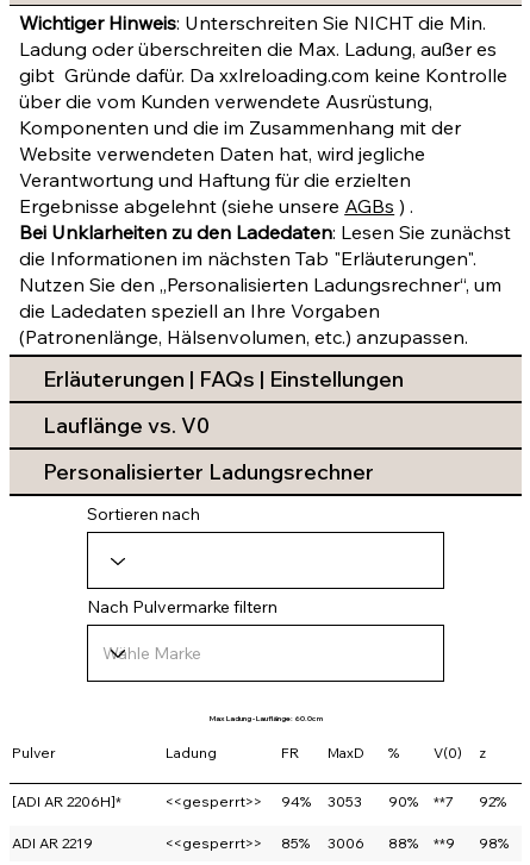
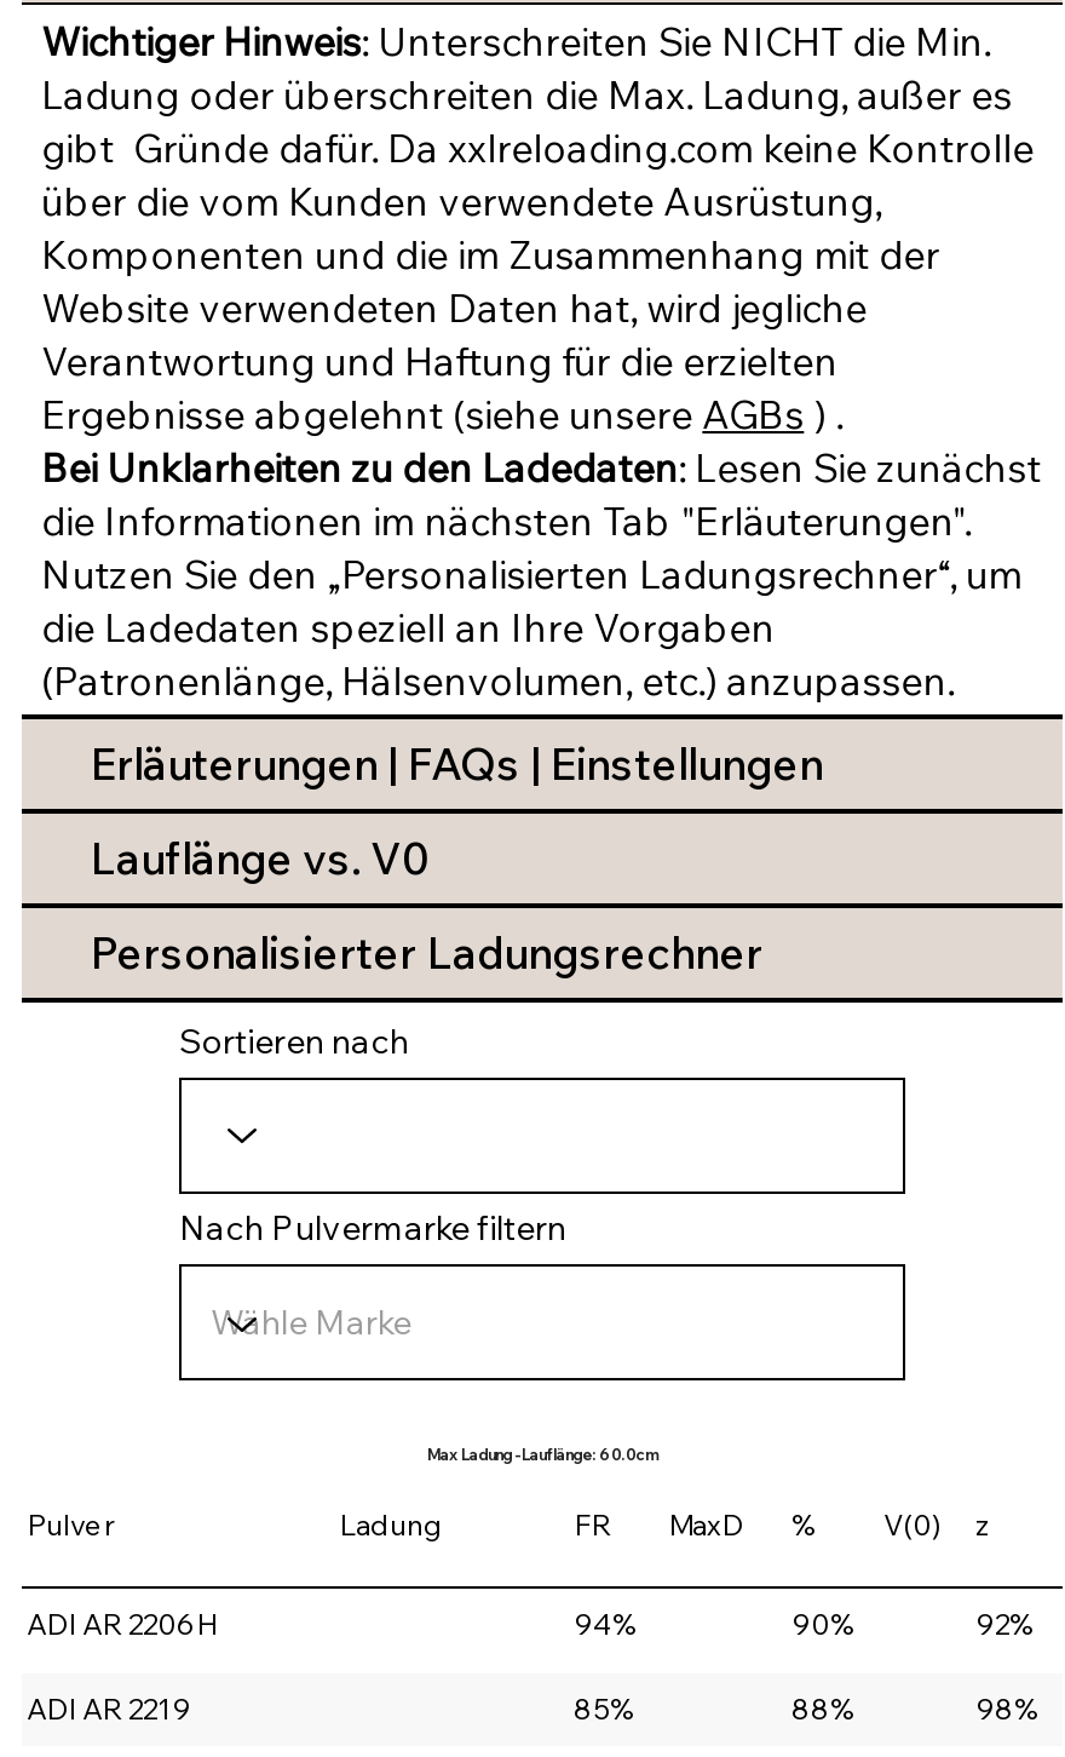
- [ADI AR 2206H]*
- <<gesperrt>>
+ ADI AR 2206H

- 3053

- **7

- <<gesperrt>>

- 3006

- **9
